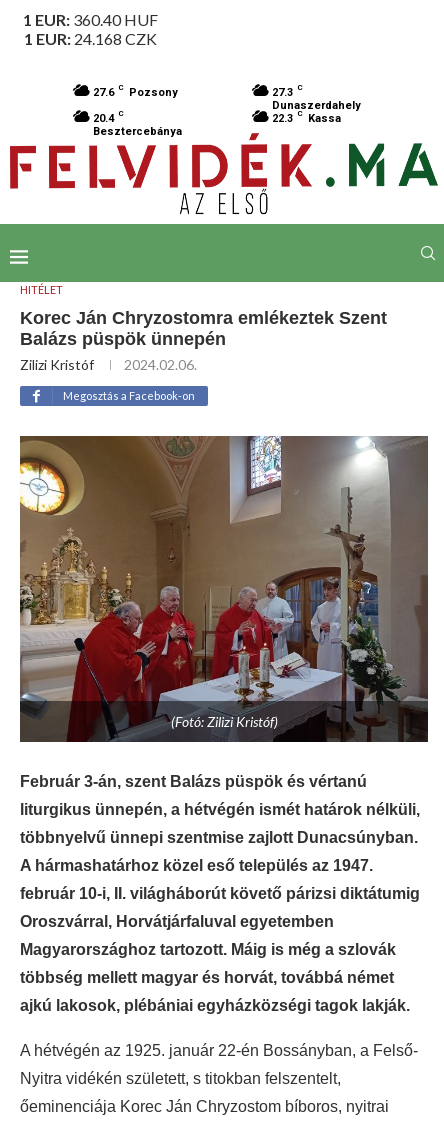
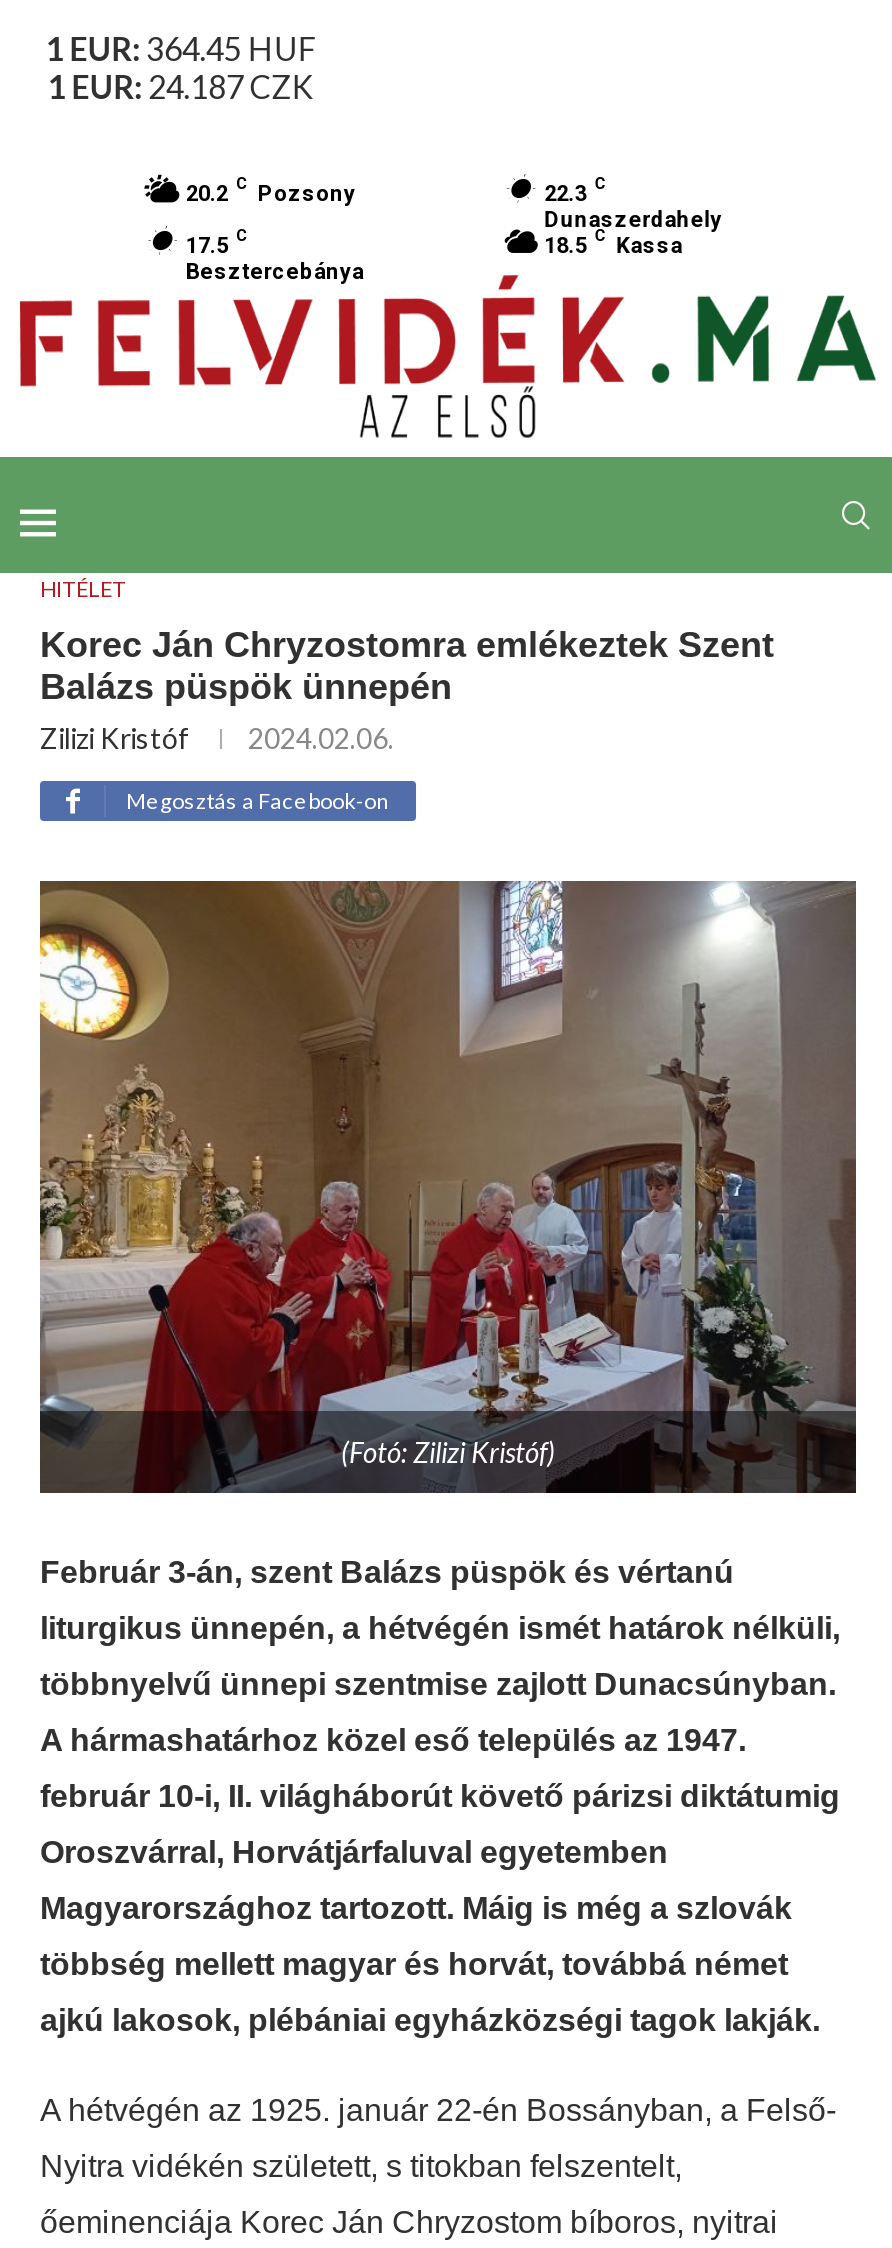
- 1 EUR: 360.40 HUF
+ 1 EUR: 364.45 HUF

- 1 EUR: 24.168 CZK
+ 1 EUR: 24.187 CZK

- 27.6 C Pozsony
+ 20.2 C Pozsony

- 27.3 C
+ 22.3 C

- 20.4 C
+ 17.5 C

- 22.3 C Kassa
+ 18.5 C Kassa
